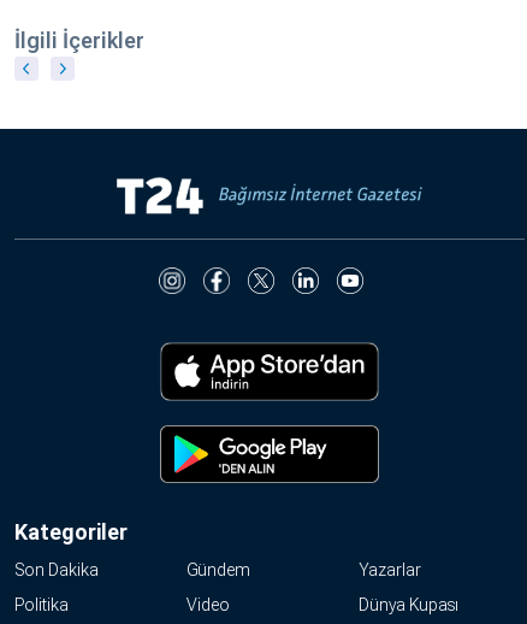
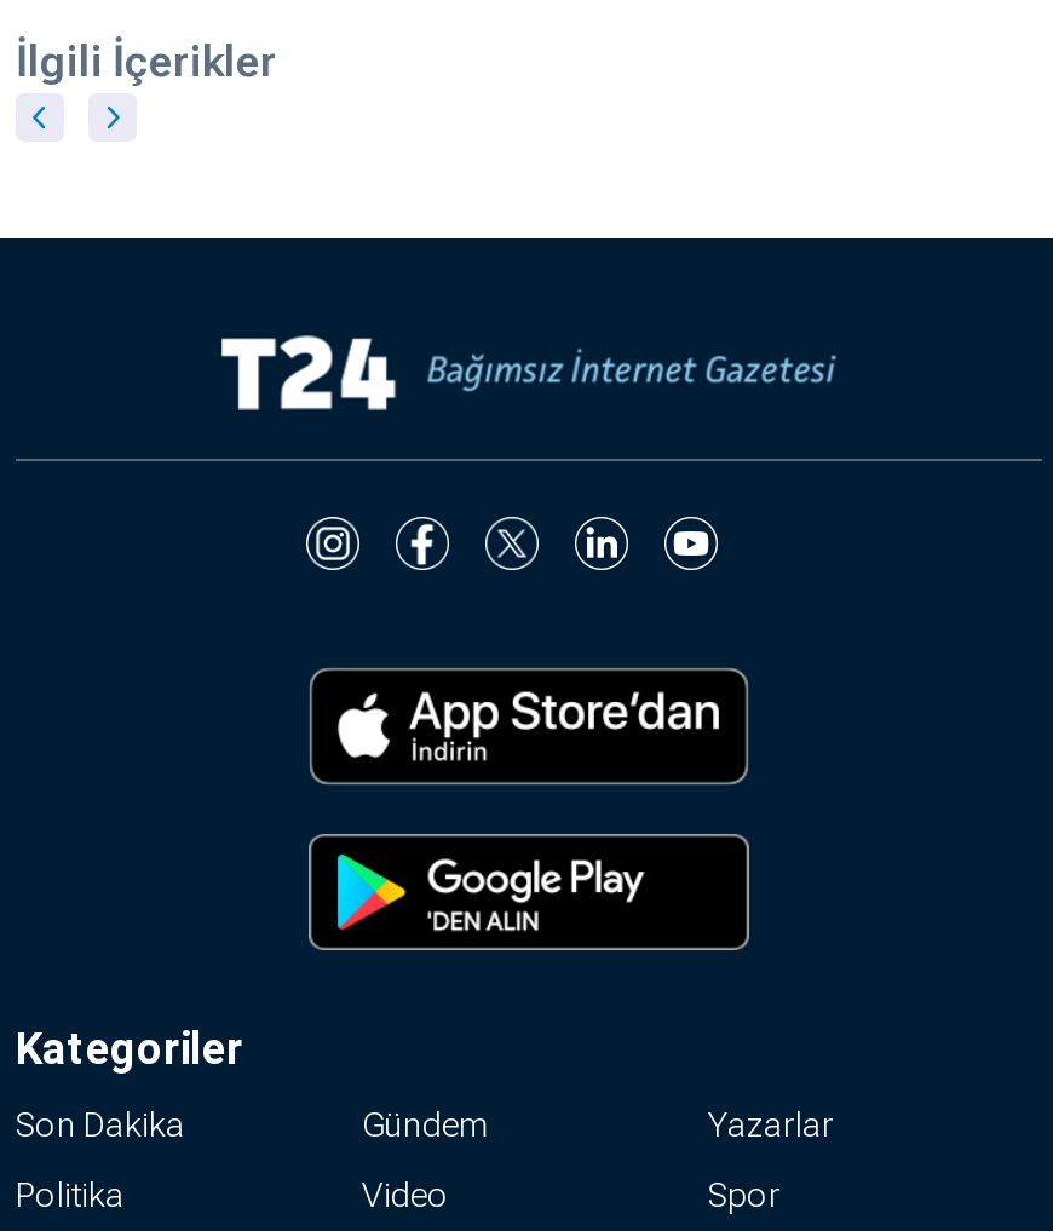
- Dünya Kupası
+ Spor
